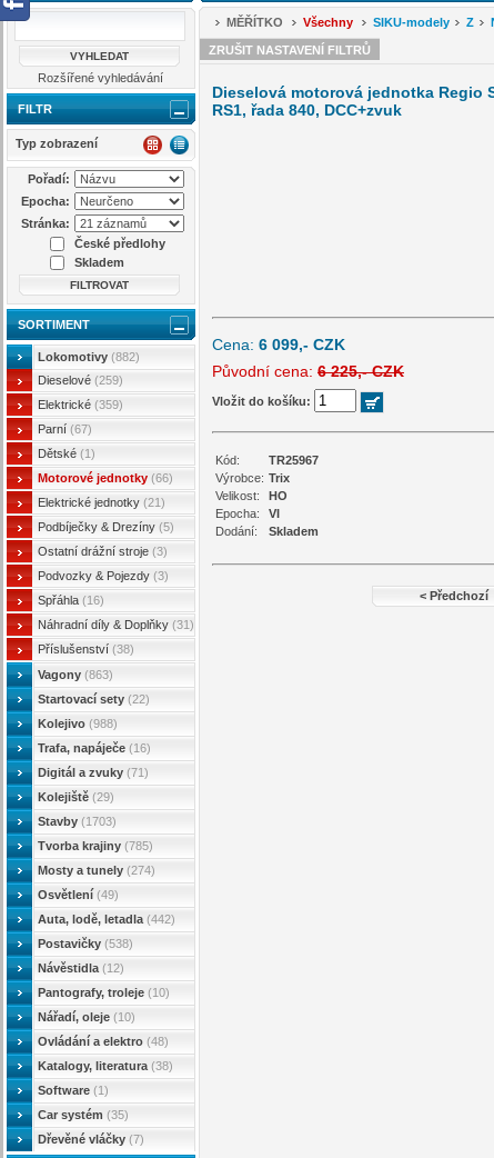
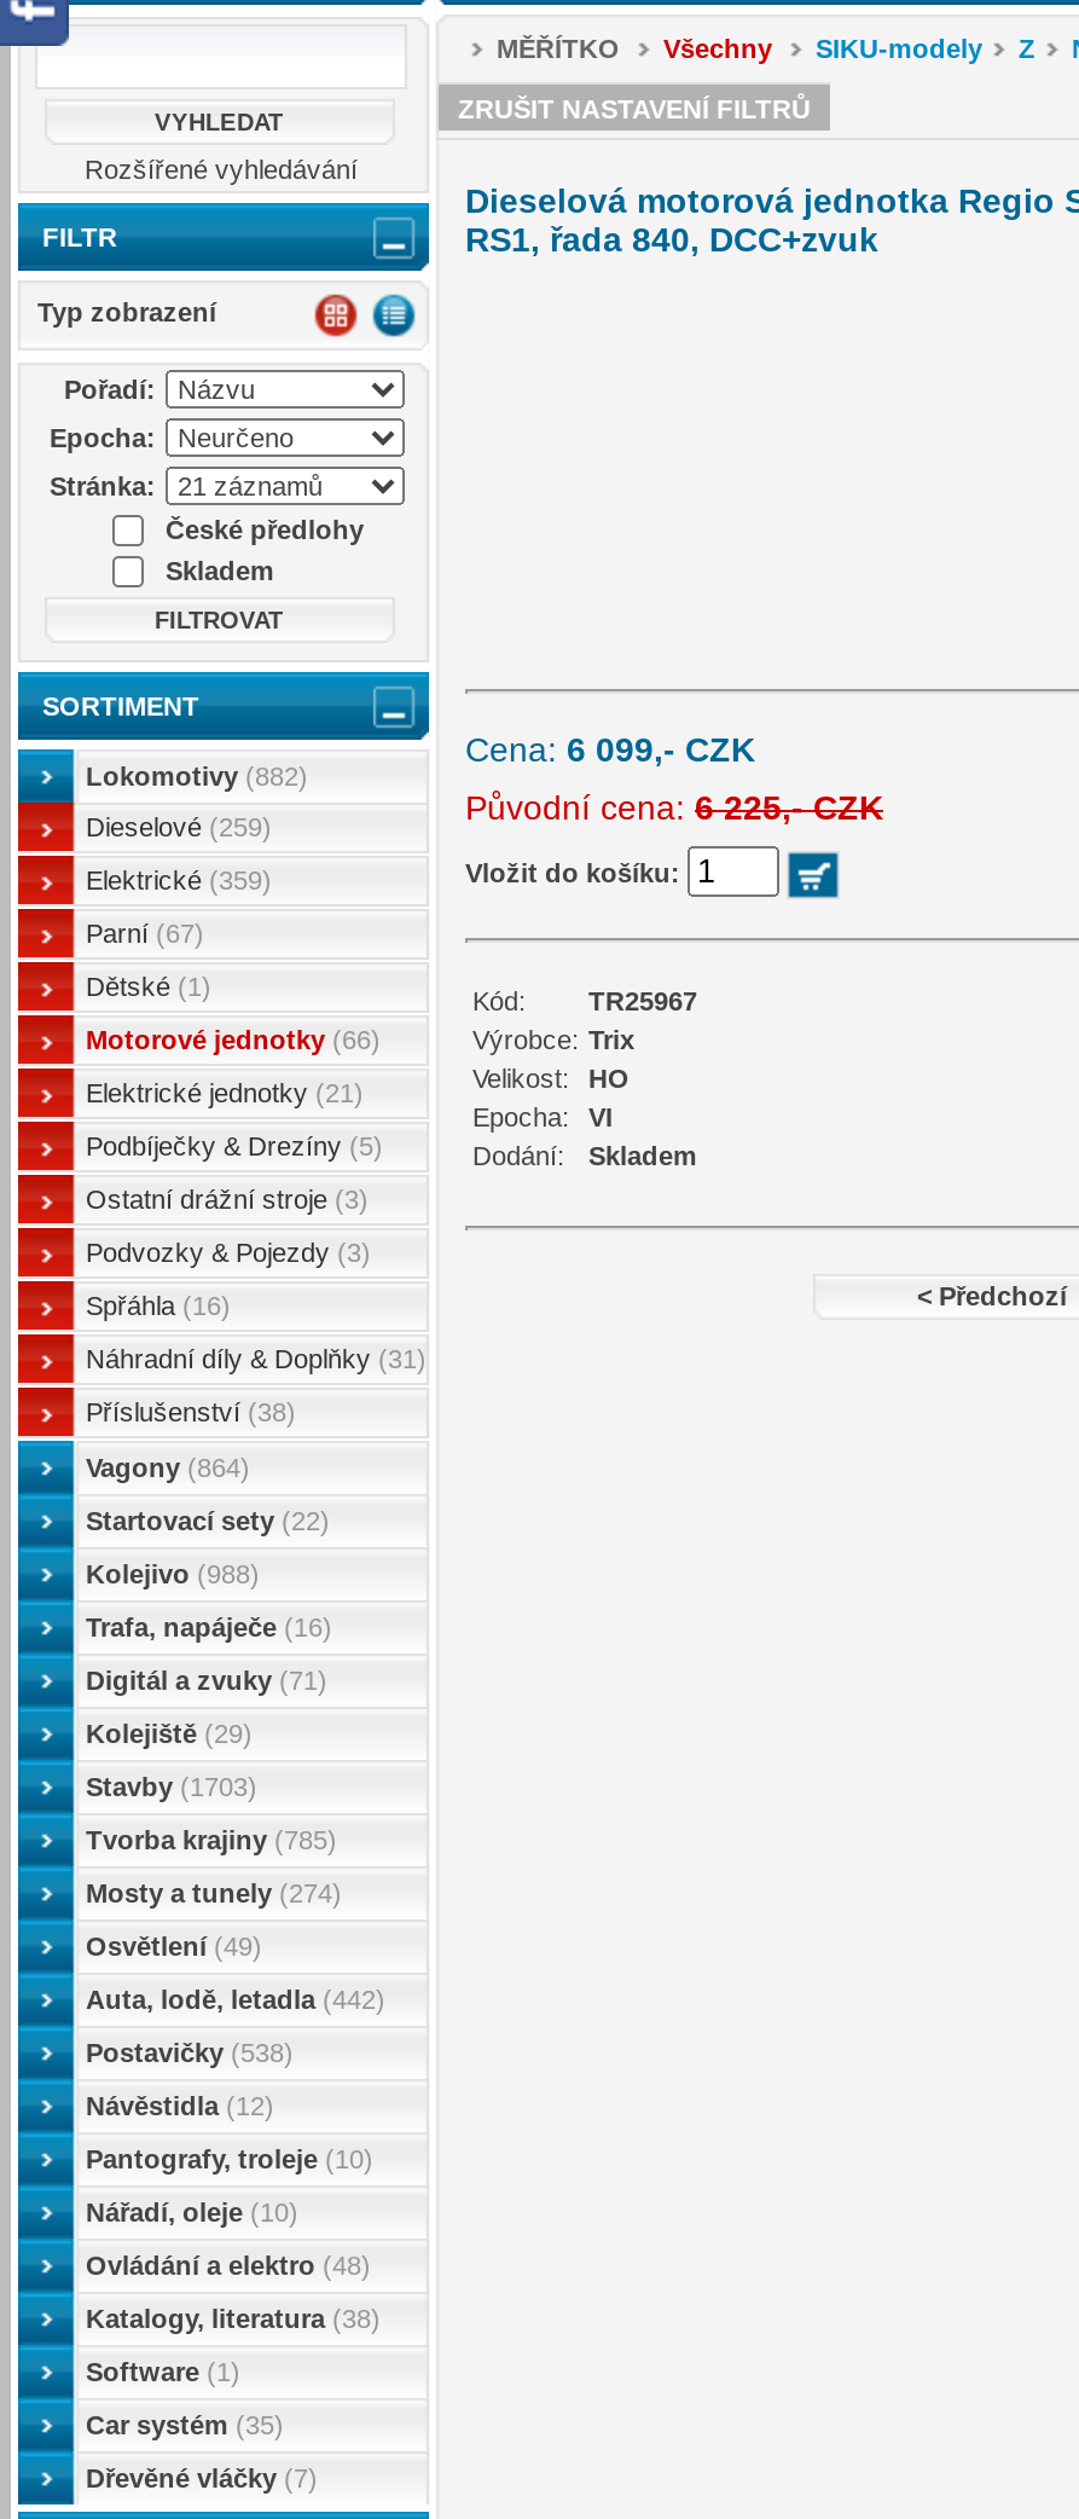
- Vagony (863)
+ Vagony (864)
